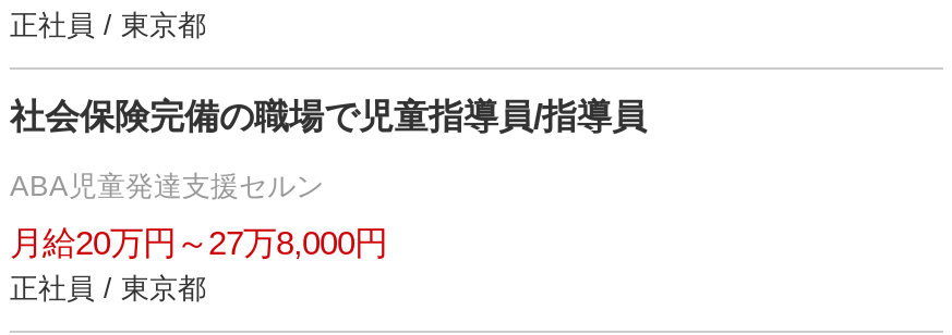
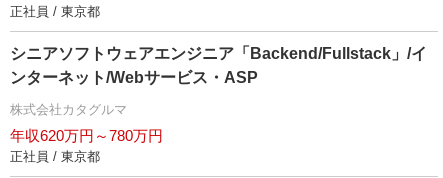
- 社会保険完備の職場で児童指導員/指導員
+ シニアソフトウェアエンジニア「Backend/Fullstack」/イ
+ ンターネット/Webサービス・ASP

- ABA児童発達支援セルン
+ 株式会社カタグルマ

- 月給20万円～27万8,000円
+ 年収620万円～780万円
